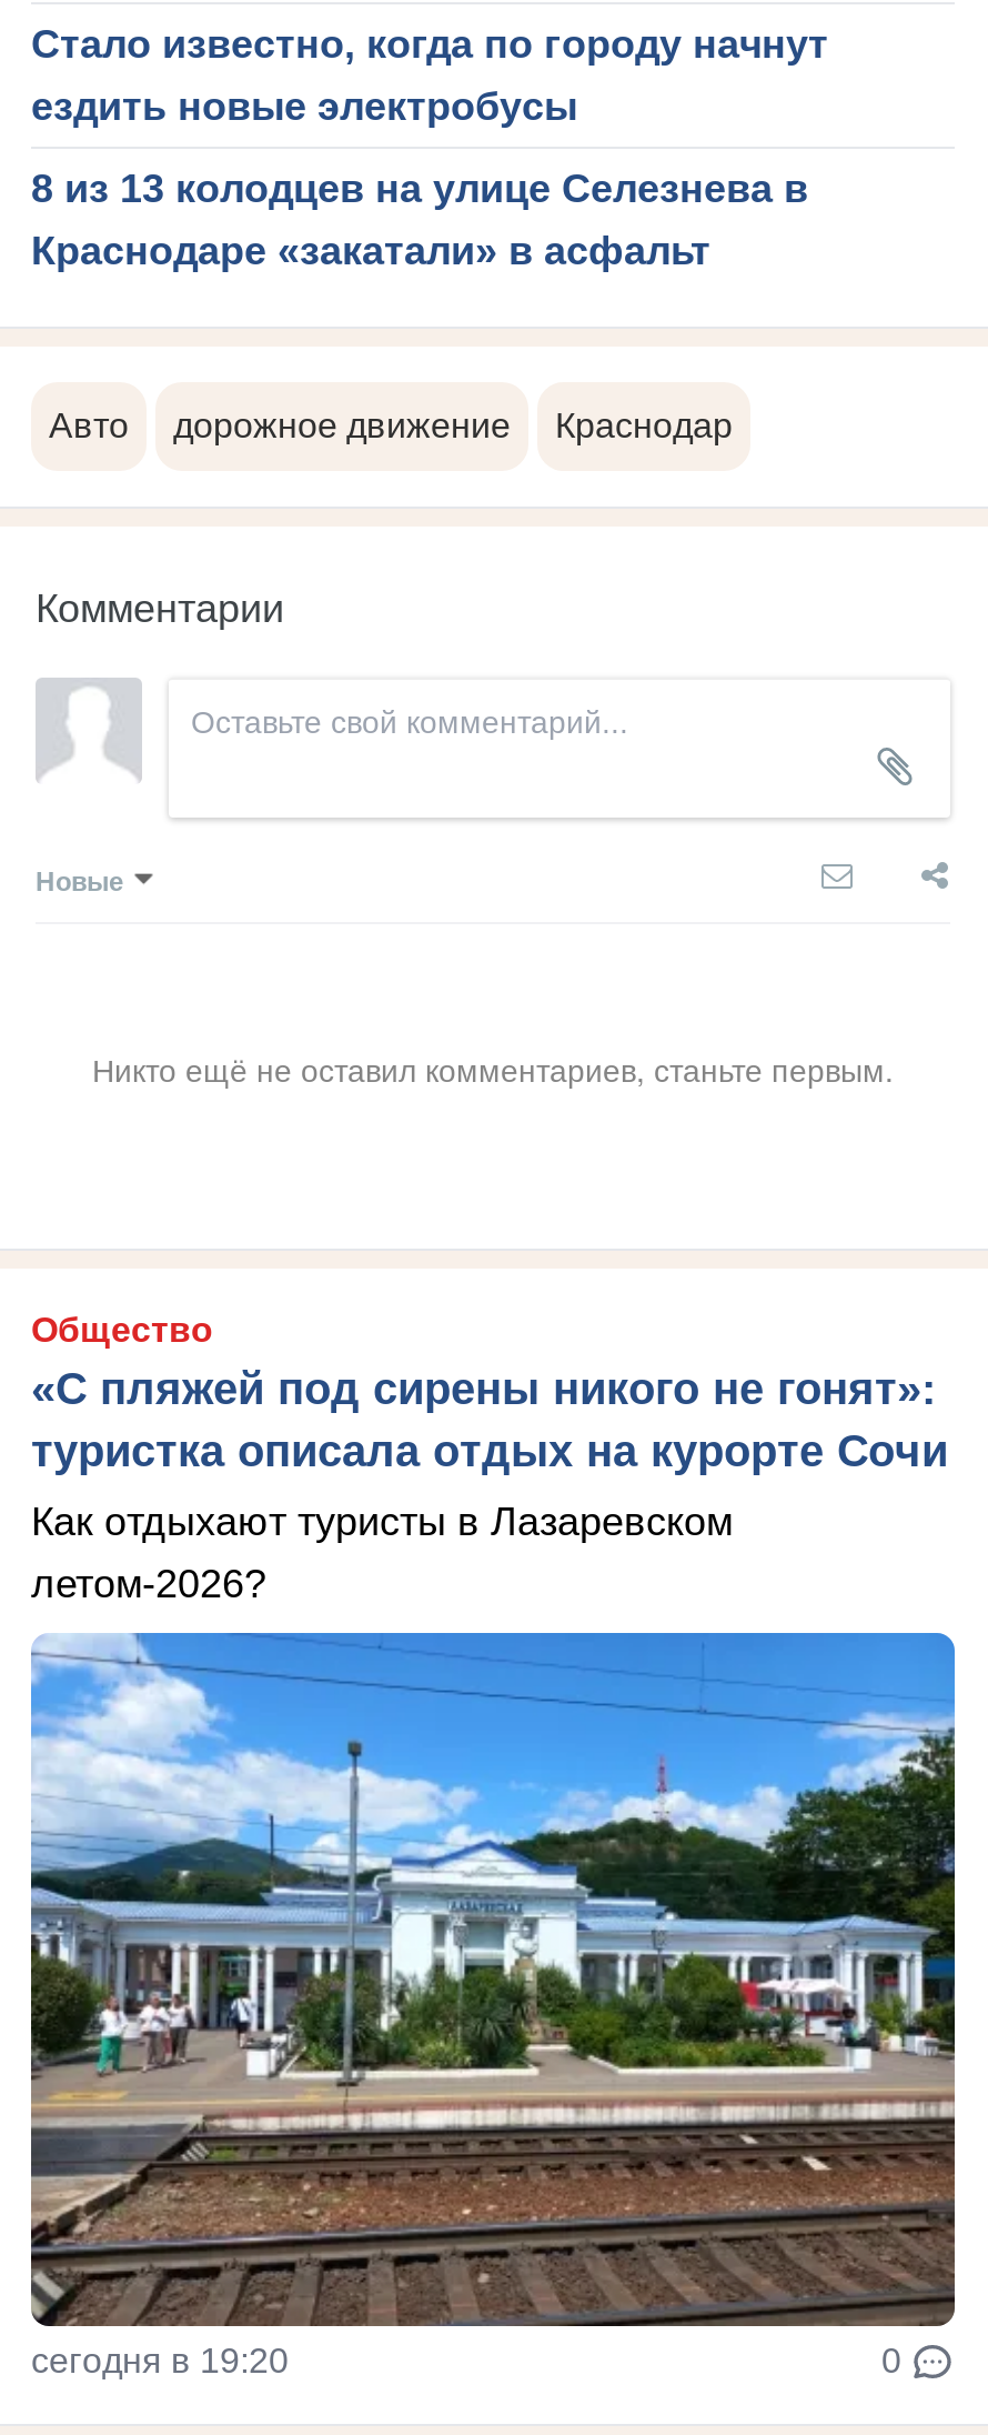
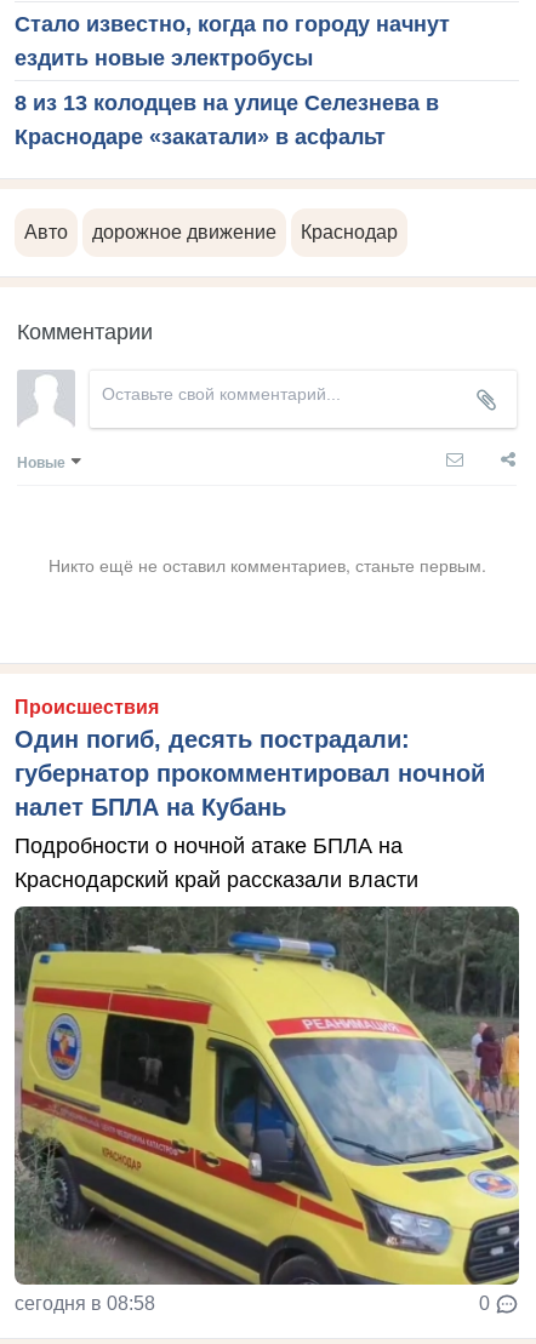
- Общество
- «С пляжей под сирены никого не гонят»:
- туристка описала отдых на курорте Сочи
+ Происшествия
+ Один погиб, десять пострадали:
+ губернатор прокомментировал ночной
+ налет БПЛА на Кубань

- Как отдыхают туристы в Лазаревском
- летом-2026?
+ Подробности о ночной атаке БПЛА на
+ Краснодарский край рассказали власти

- [image]
- сегодня в 19:20
+ [image]
+ сегодня в 08:58
